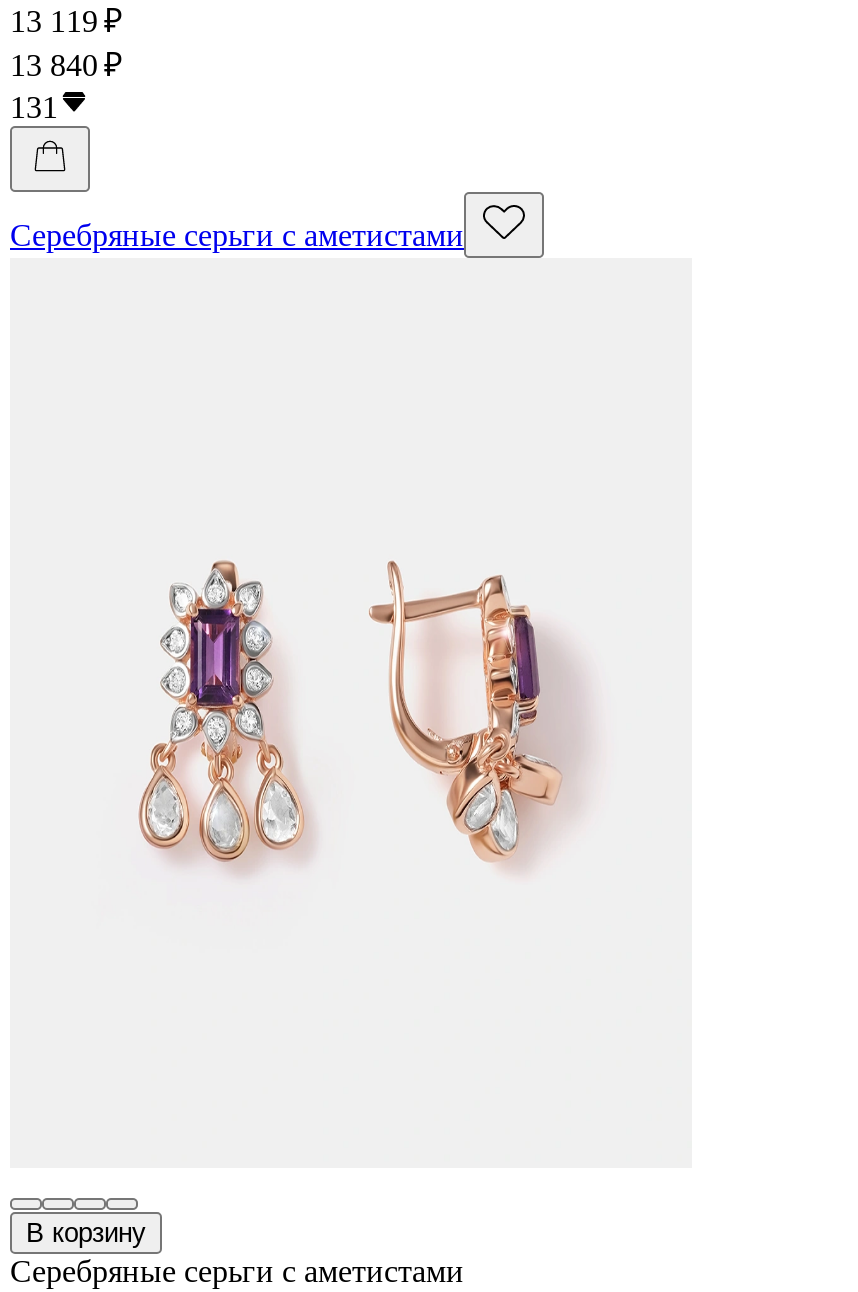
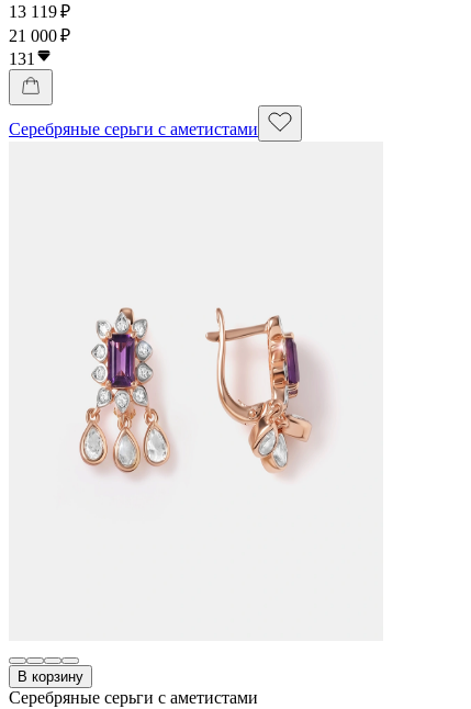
- 13 840 ₽
+ 21 000 ₽
